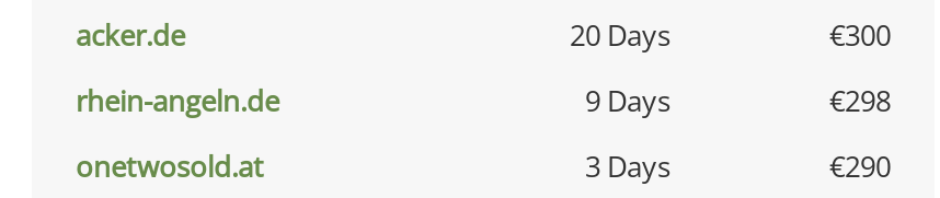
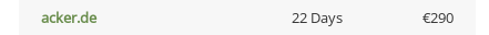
- 20 Days
- €300
- rhein-angeln.de
- 9 Days
- €298
- onetwosold.at
- 3 Days
+ 22 Days
